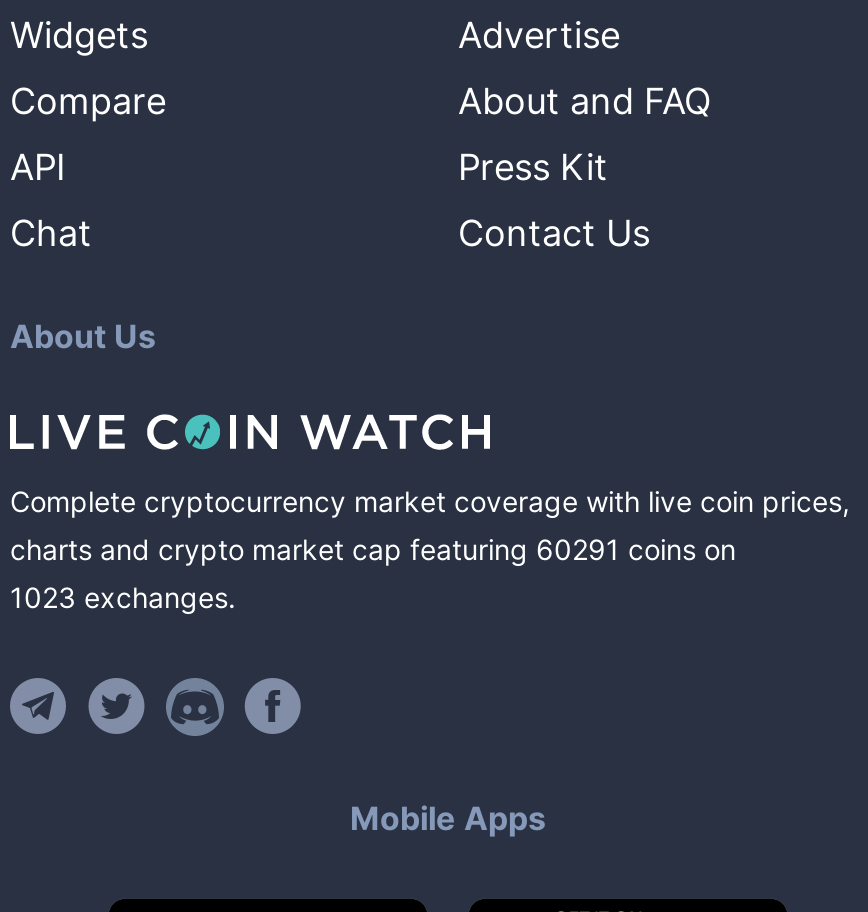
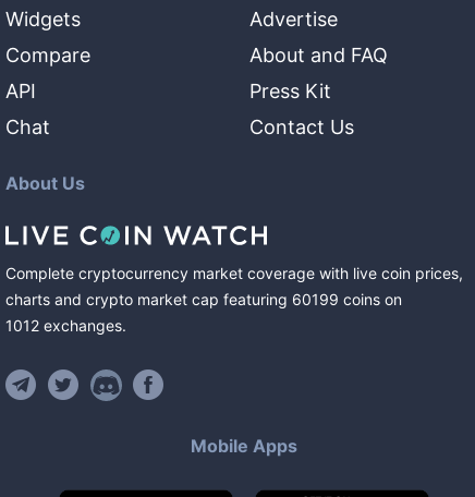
- charts and crypto market cap featuring 60291 coins on
+ charts and crypto market cap featuring 60199 coins on

- 1023 exchanges.
+ 1012 exchanges.
